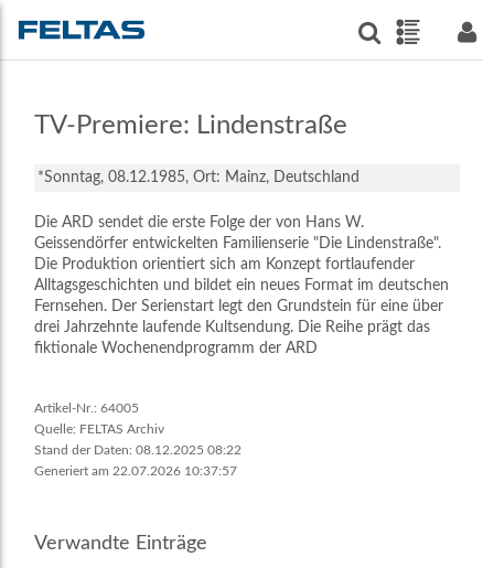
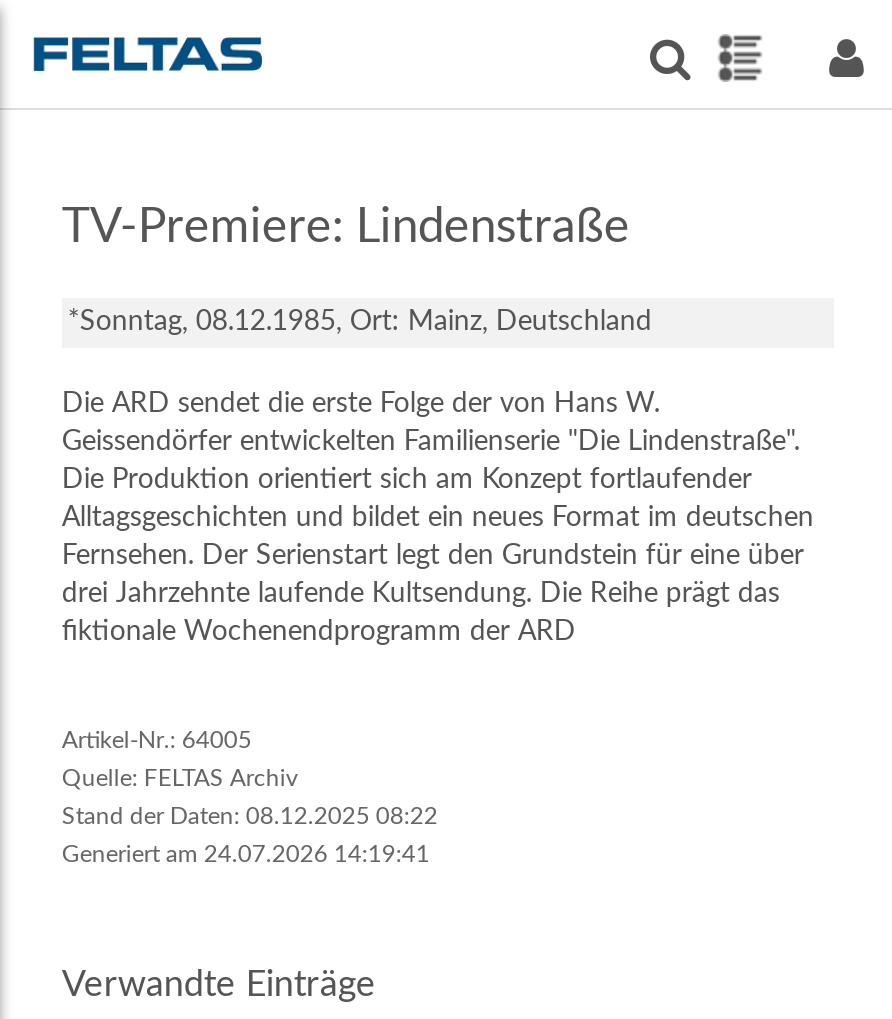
- Generiert am 22.07.2026 10:37:57
+ Generiert am 24.07.2026 14:19:41
